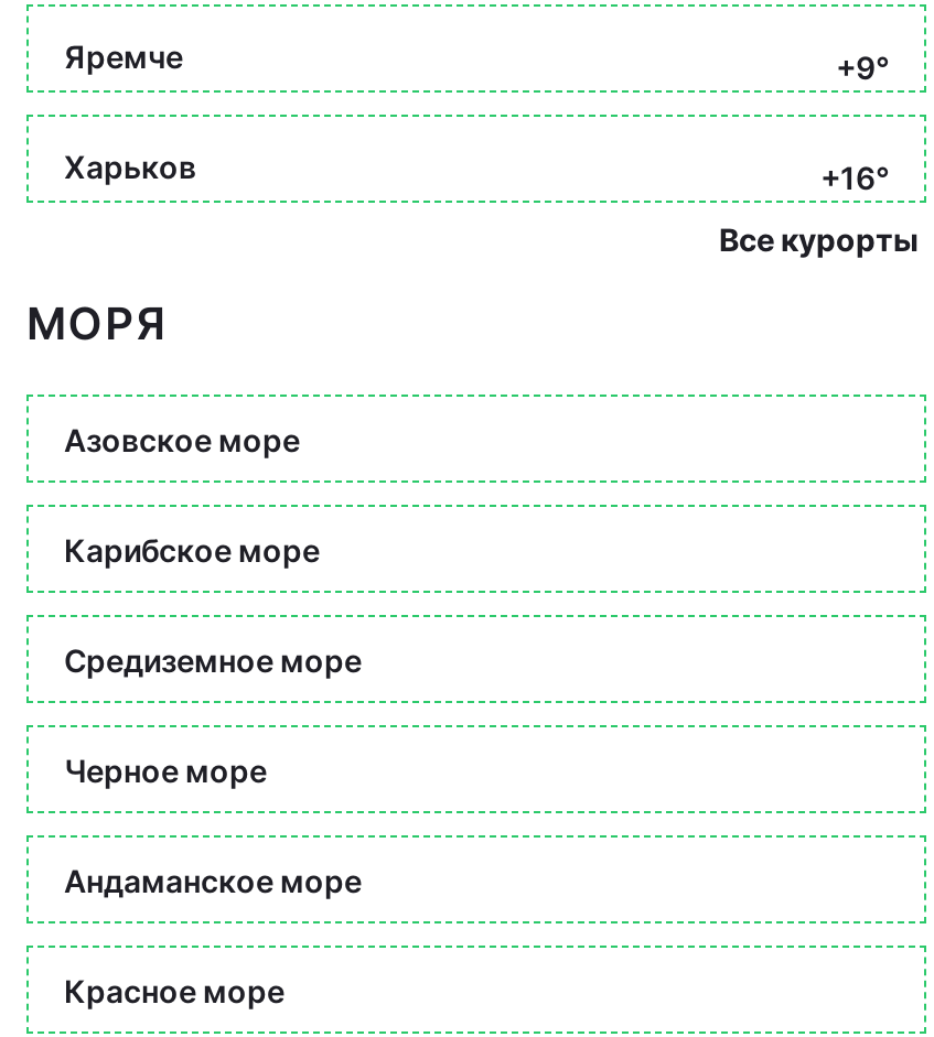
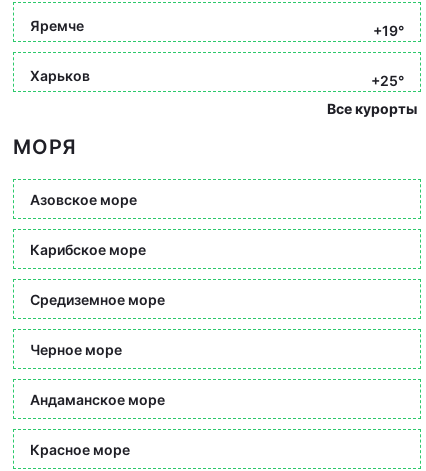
- +9°
+ +19°

- +16°
+ +25°
